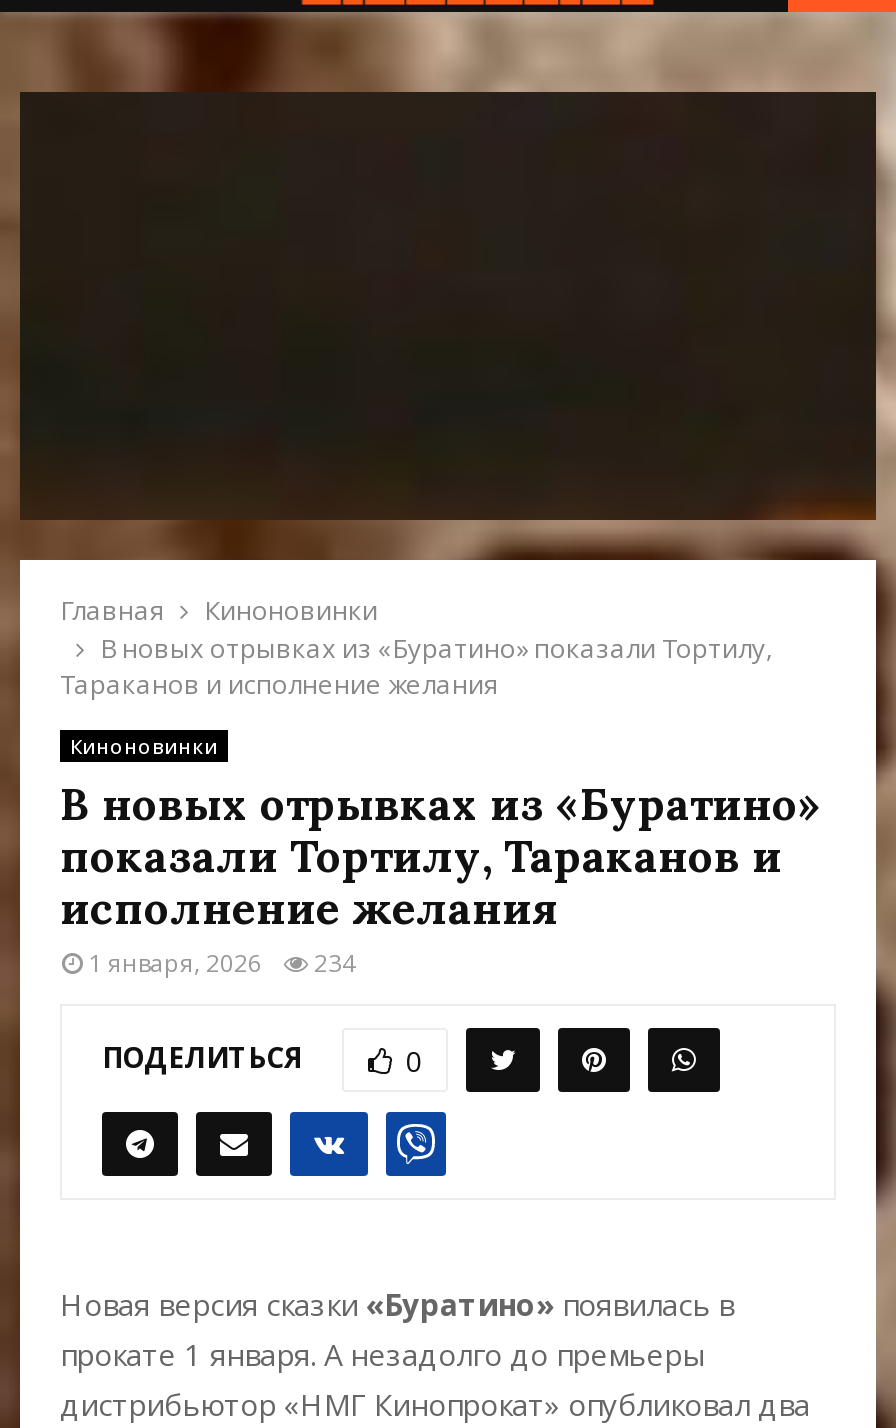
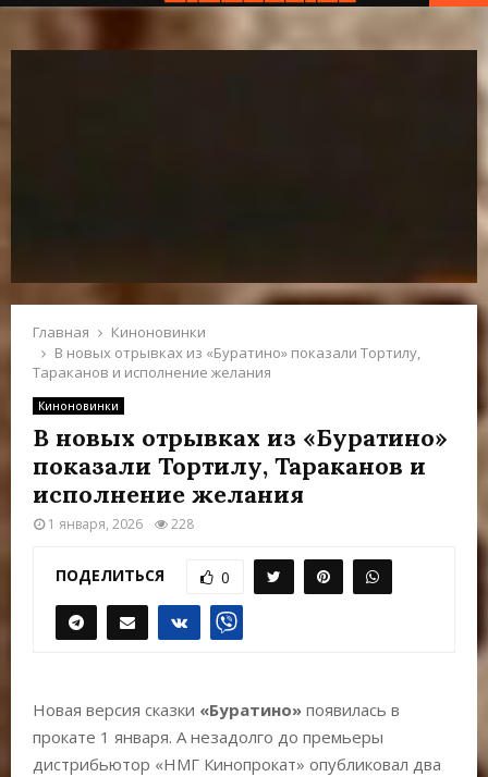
- 1 января, 2026 234
+ 1 января, 2026 228
